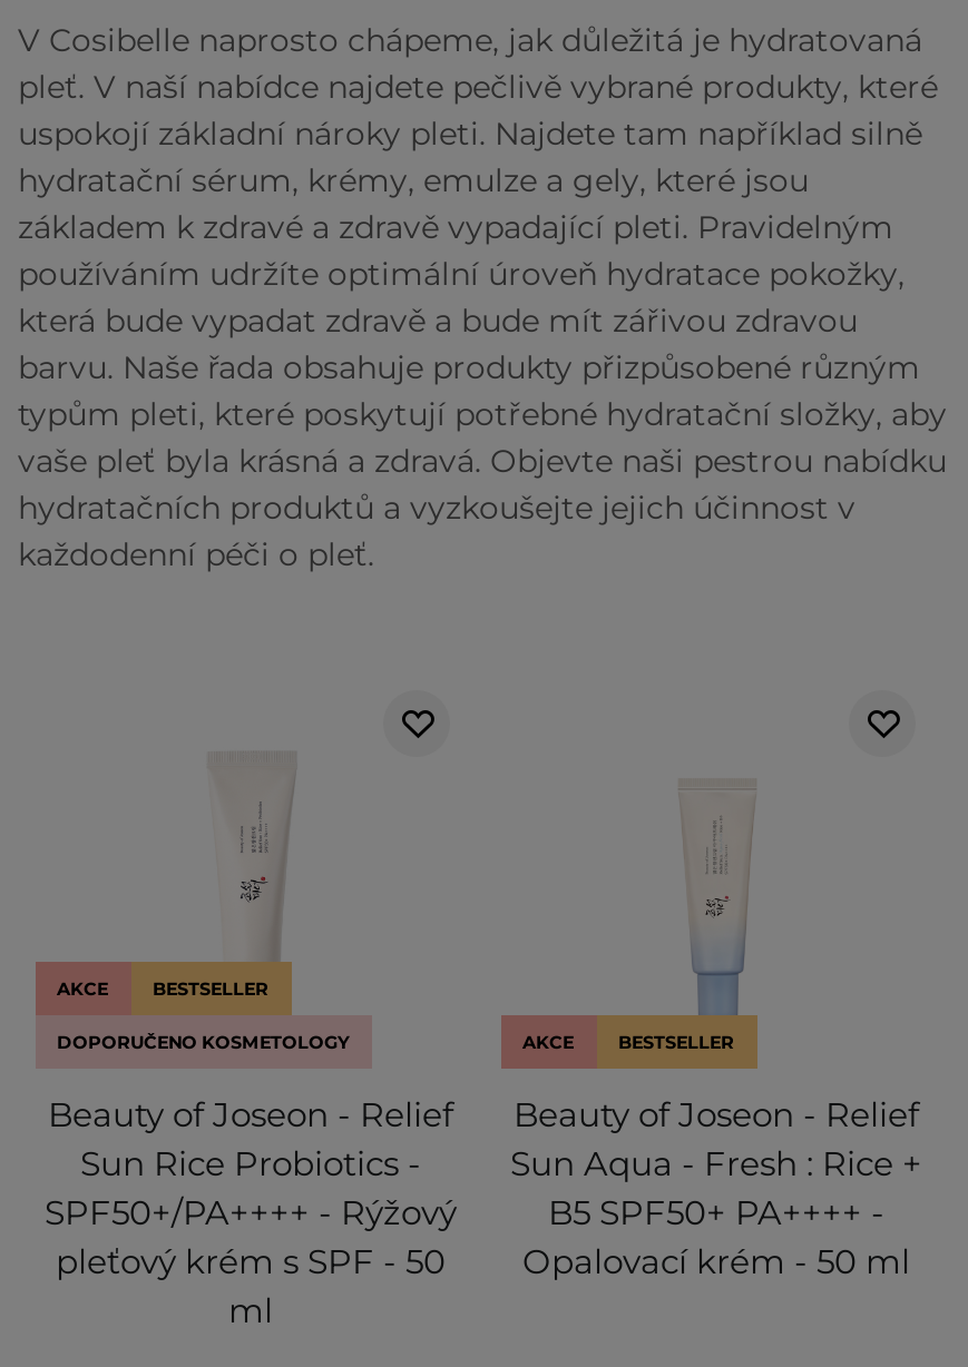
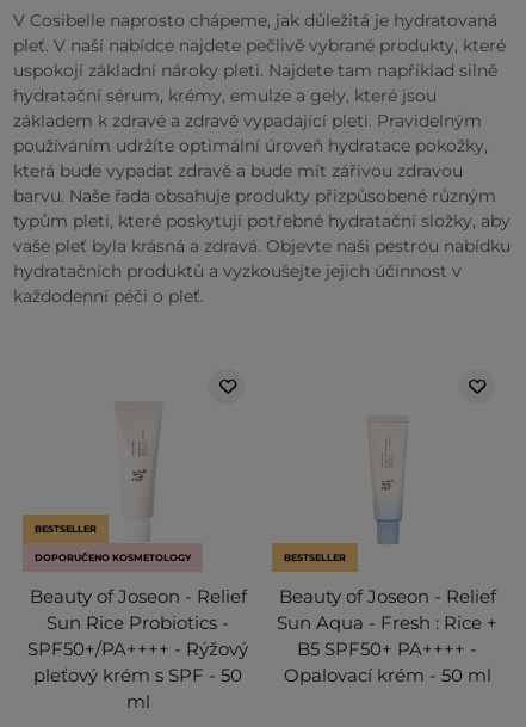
- AKCE

- AKCE
